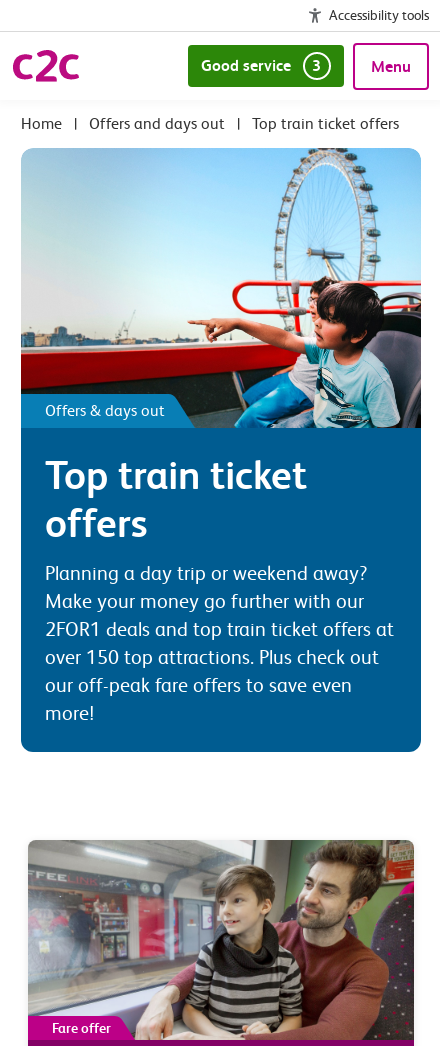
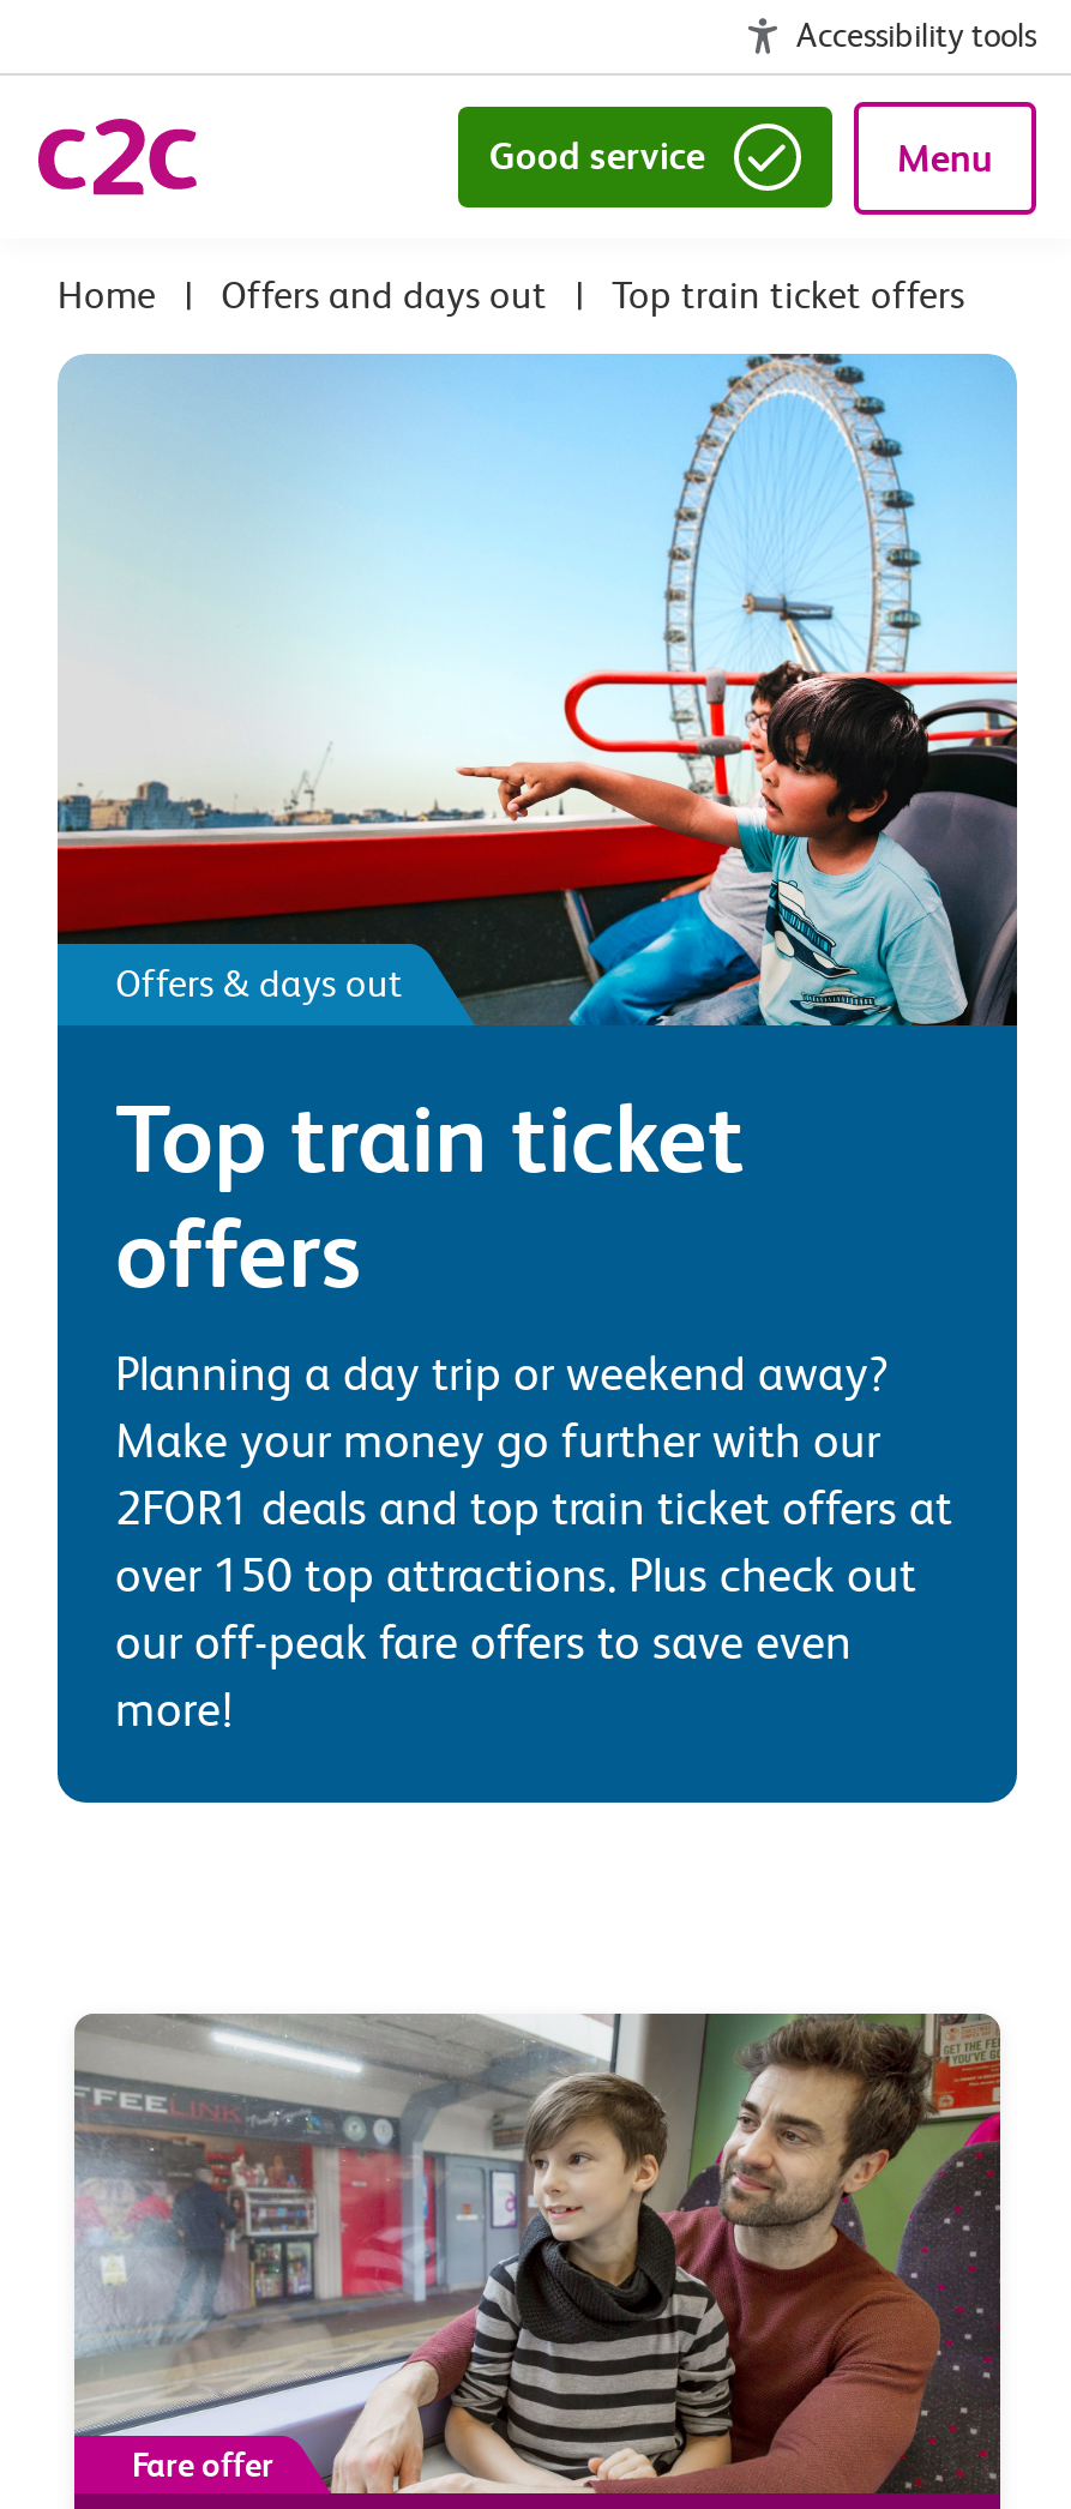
- 3
